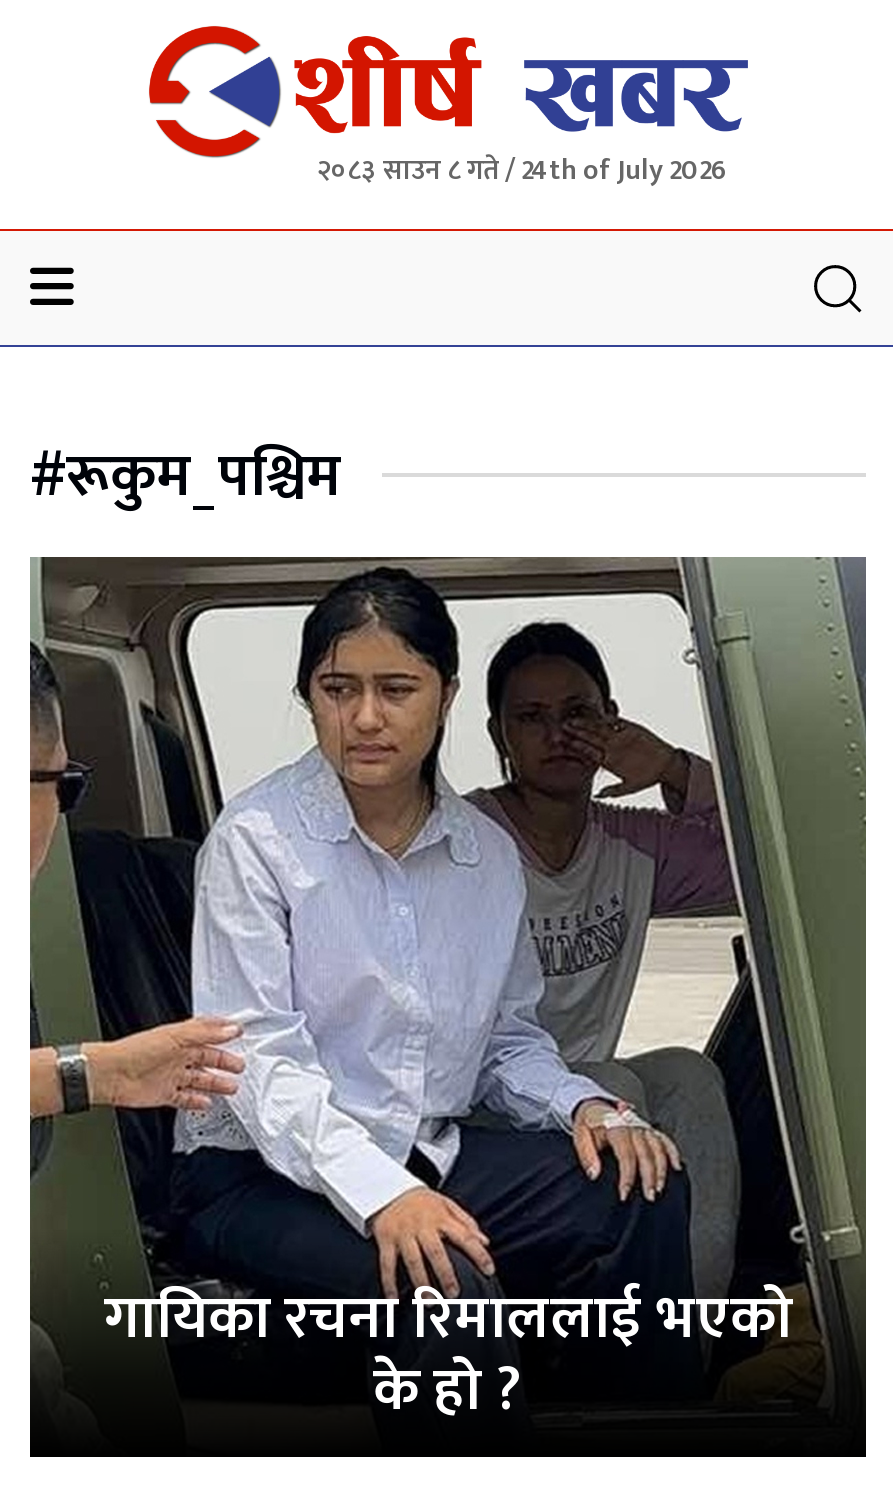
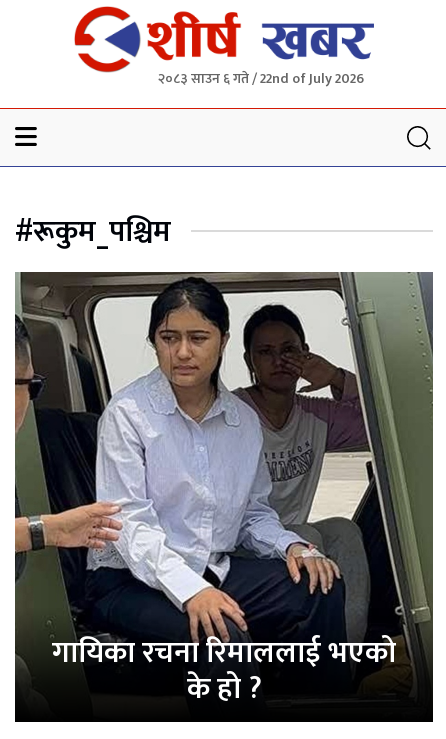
- २०८३ साउन ८ गते / 24th of July 2026
+ २०८३ साउन ६ गते / 22nd of July 2026
